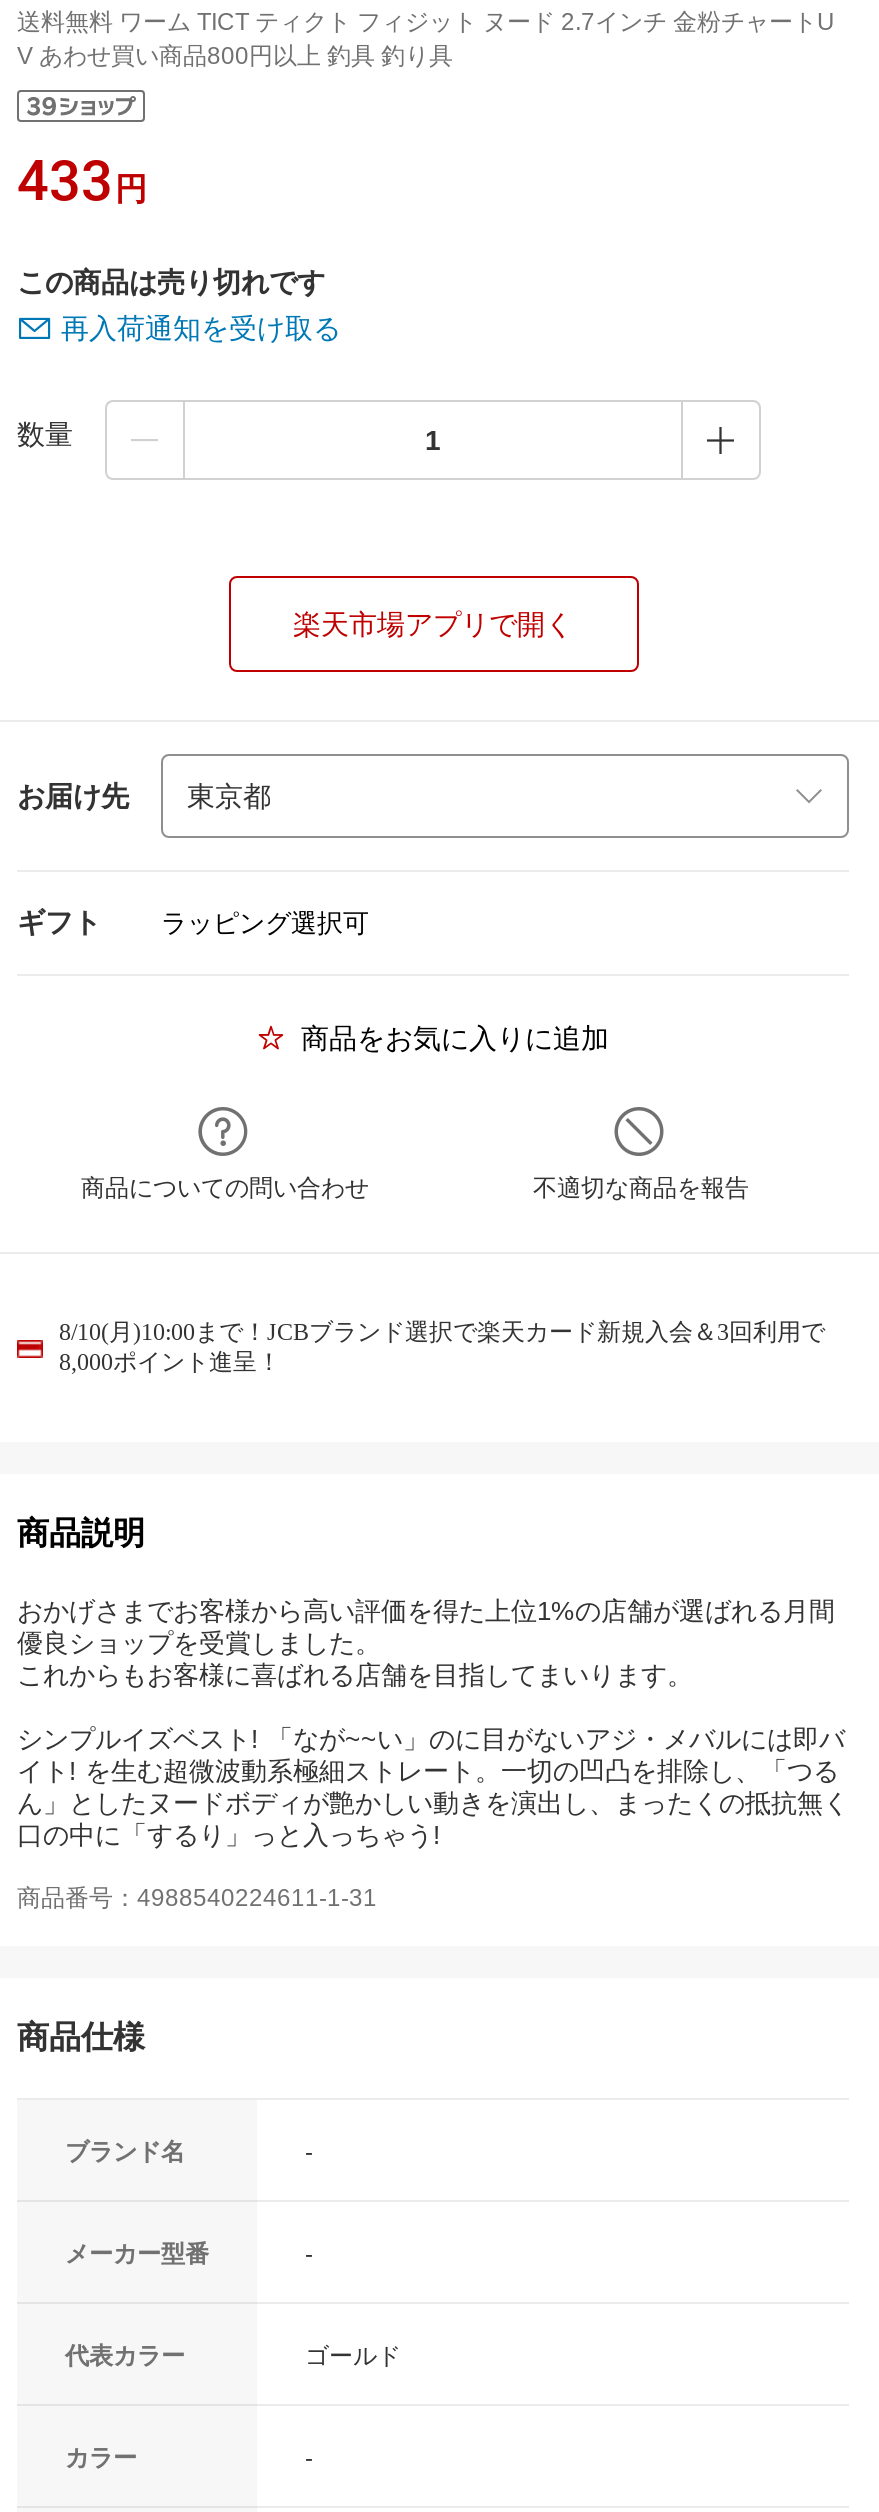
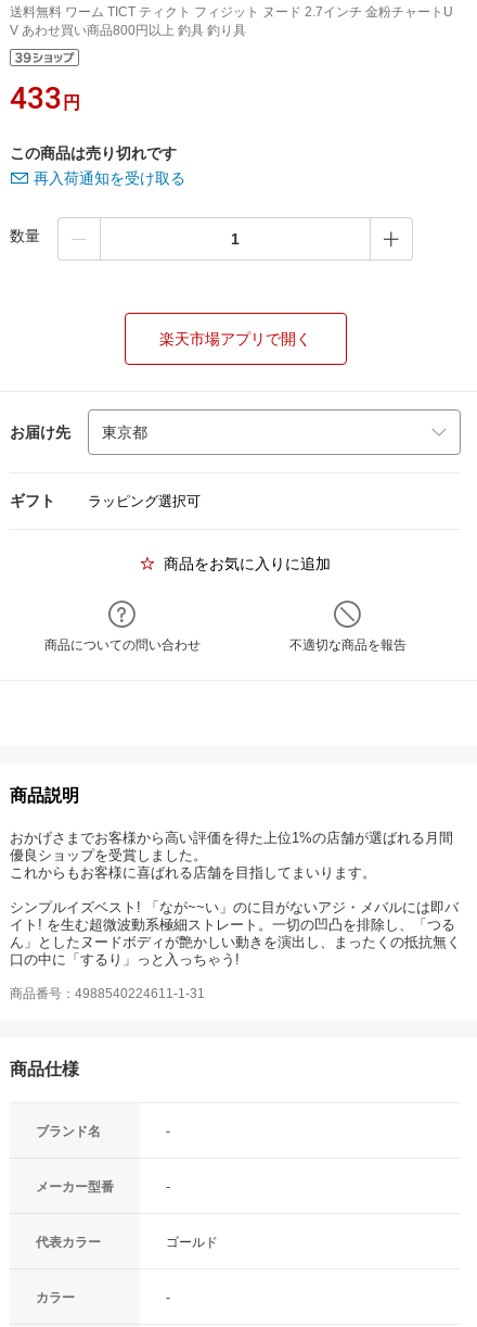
- 8/10(月)10:00まで！JCBブランド選択で楽天カード新規入会＆3回利用で
- 8,000ポイント進呈！
